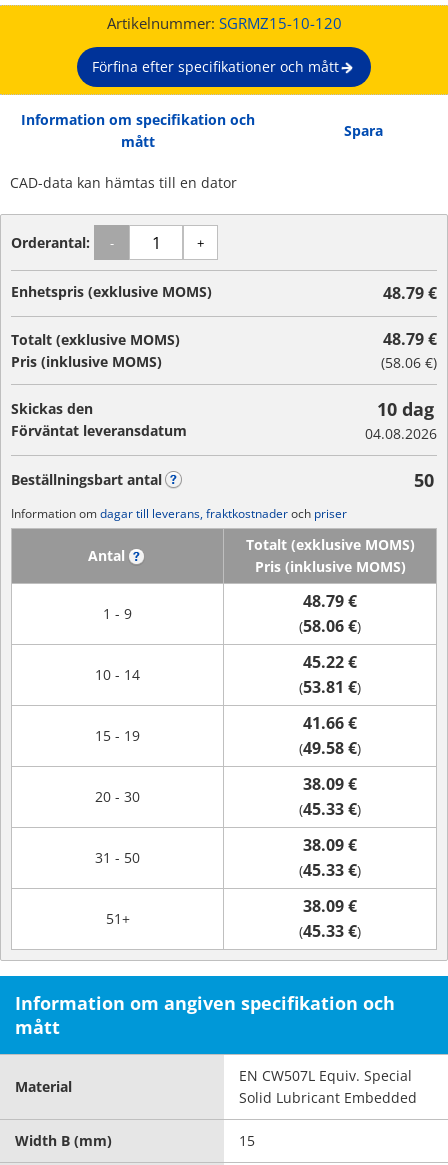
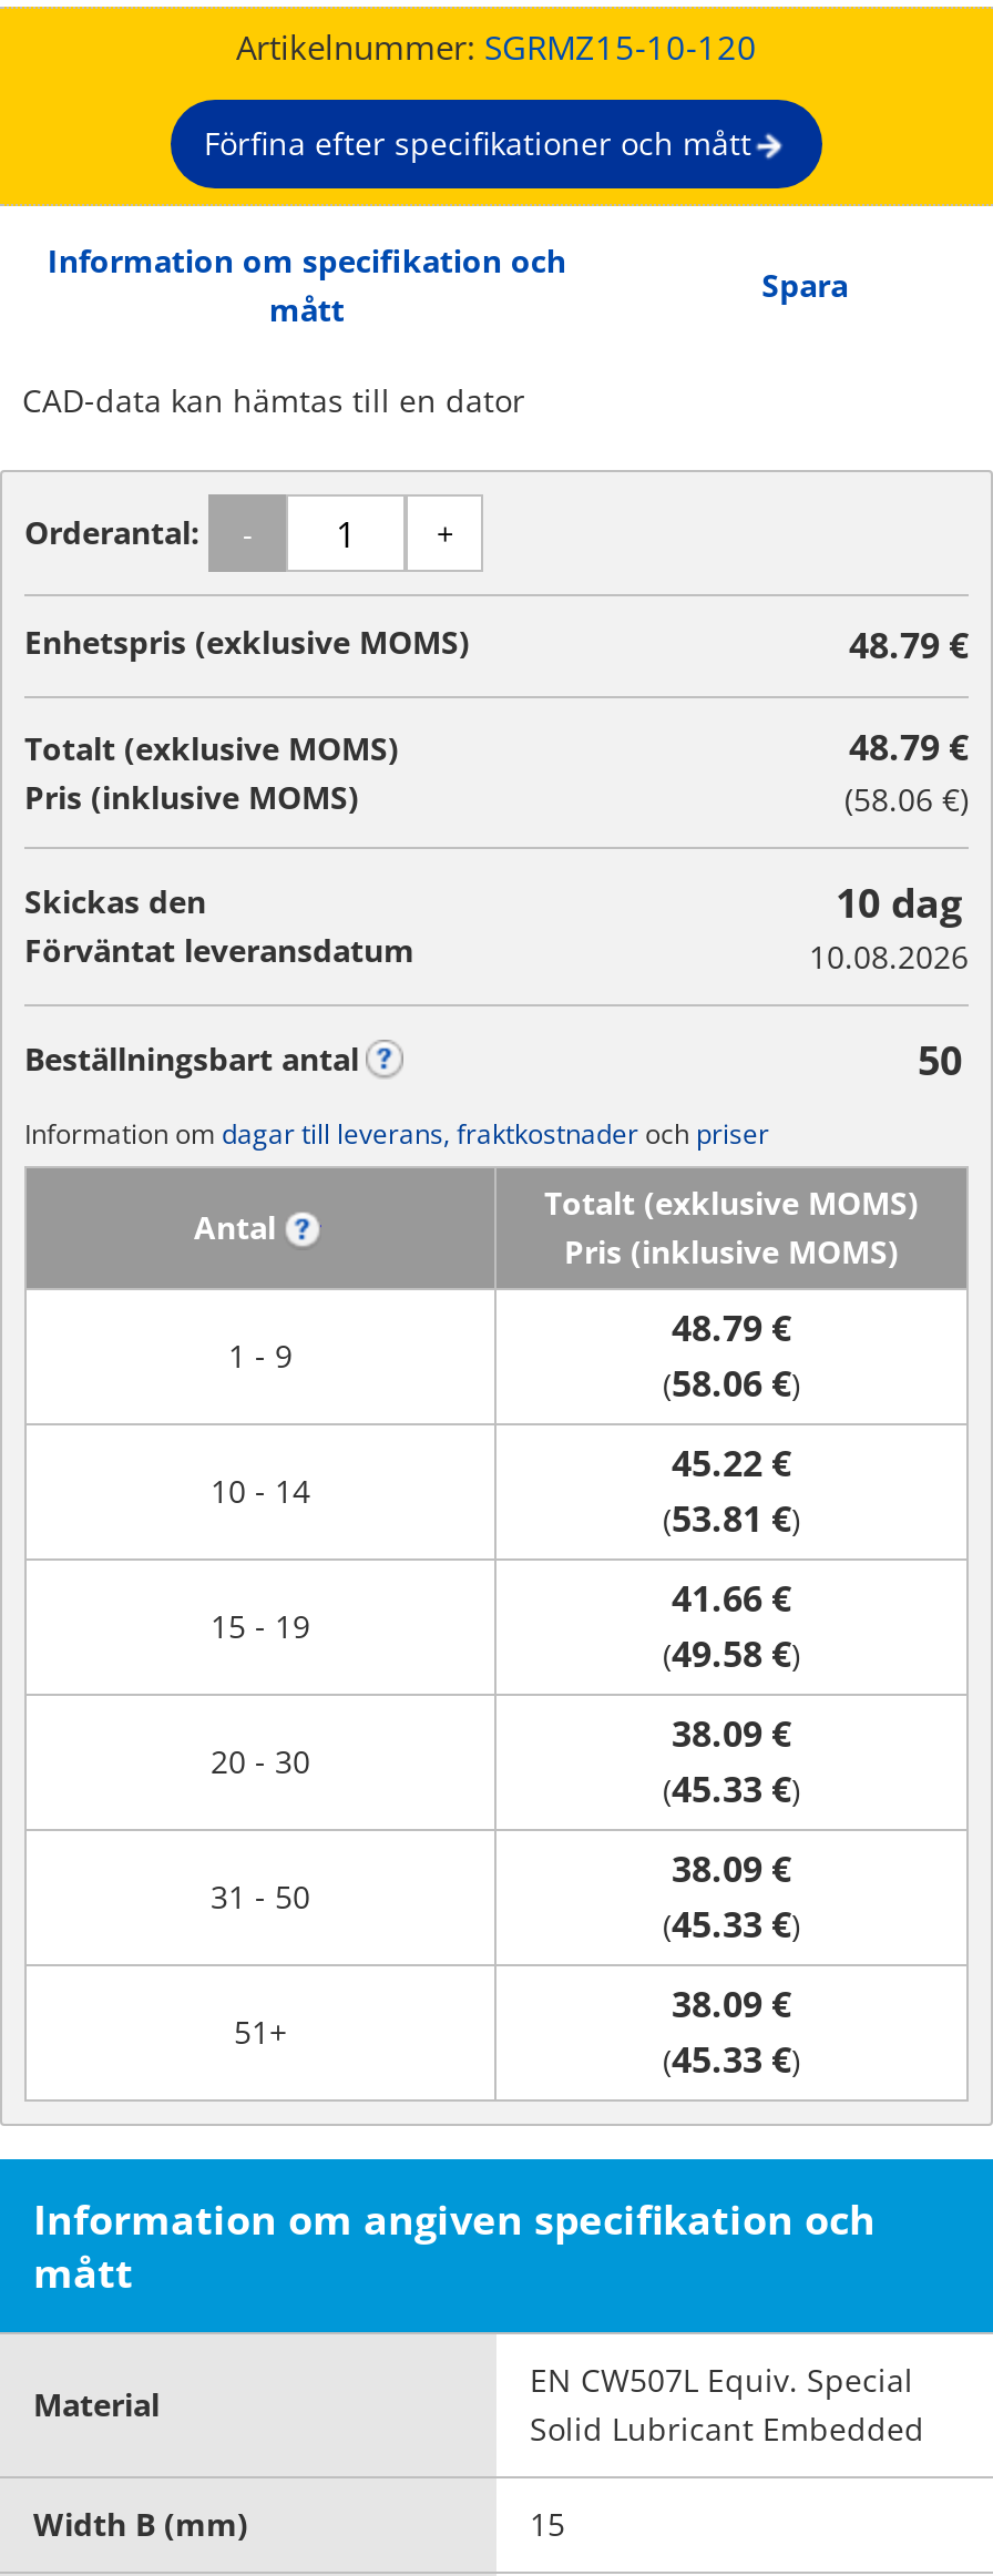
- 04.08.2026
+ 10.08.2026
